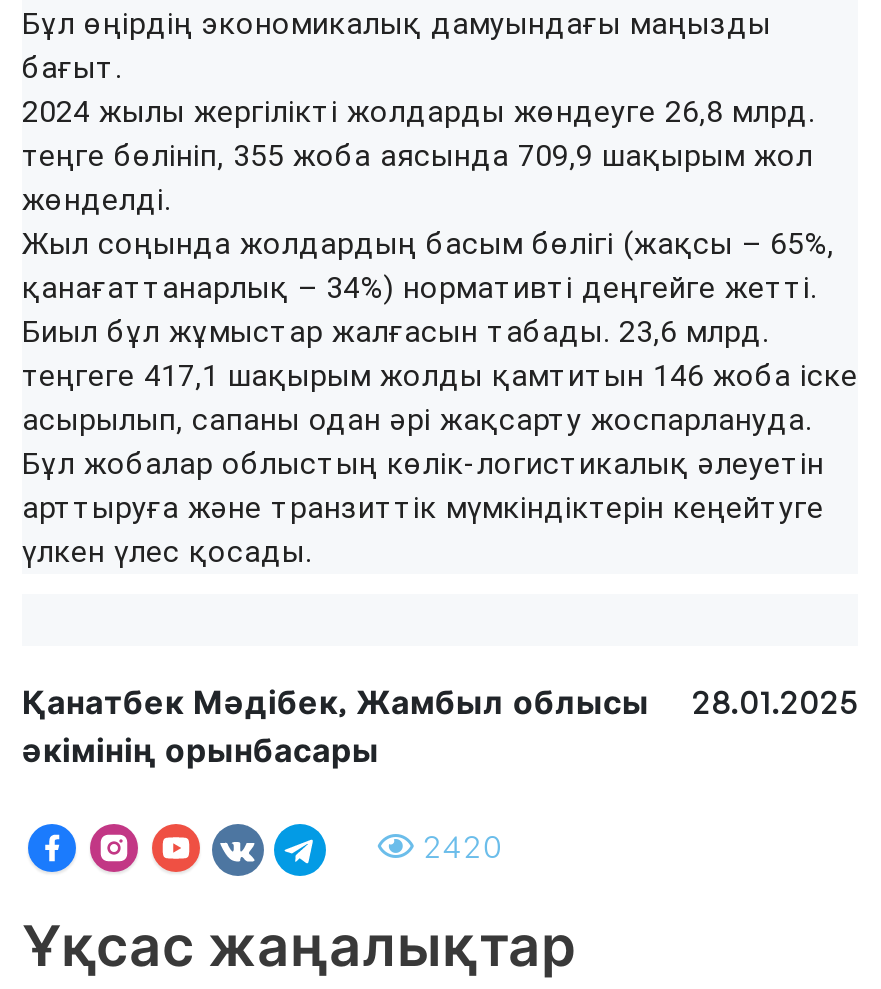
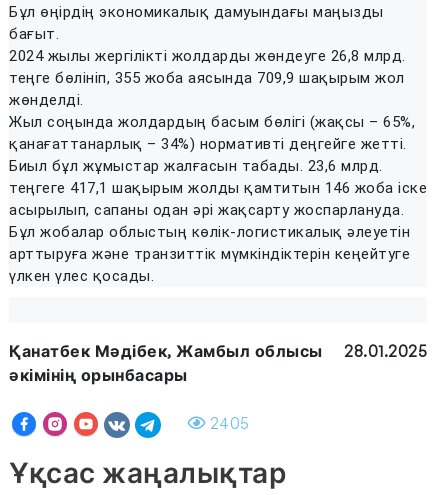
- 2420
+ 2405
